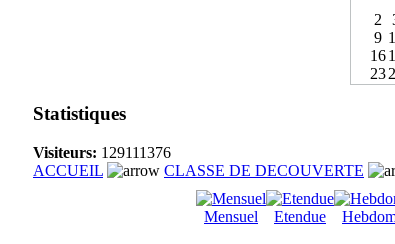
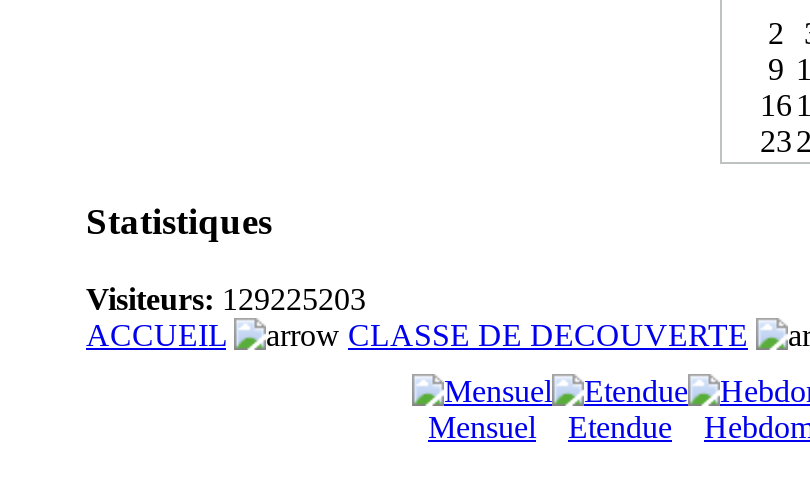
- Visiteurs: 129111376
+ Visiteurs: 129225203
